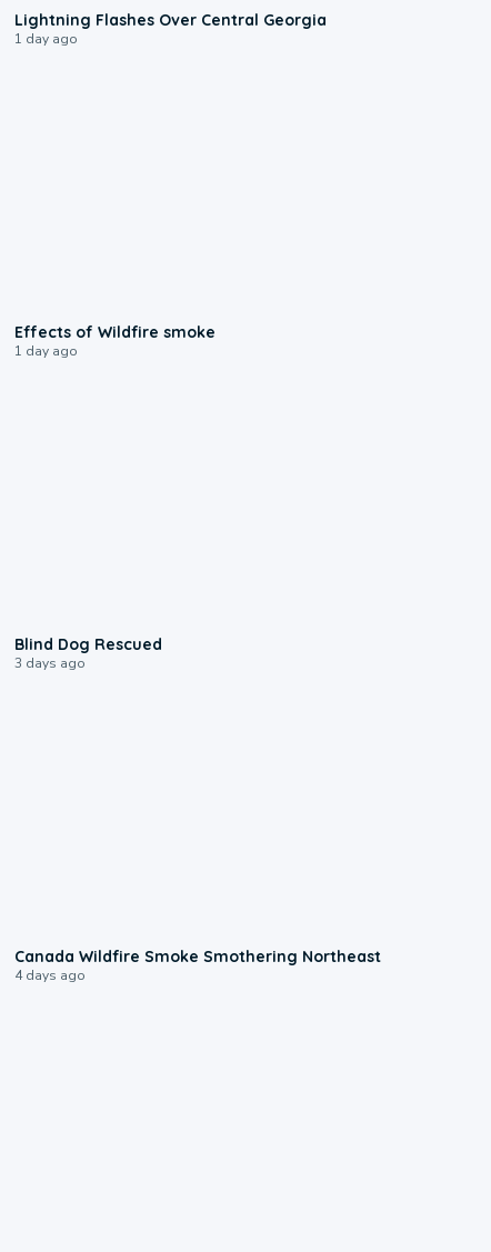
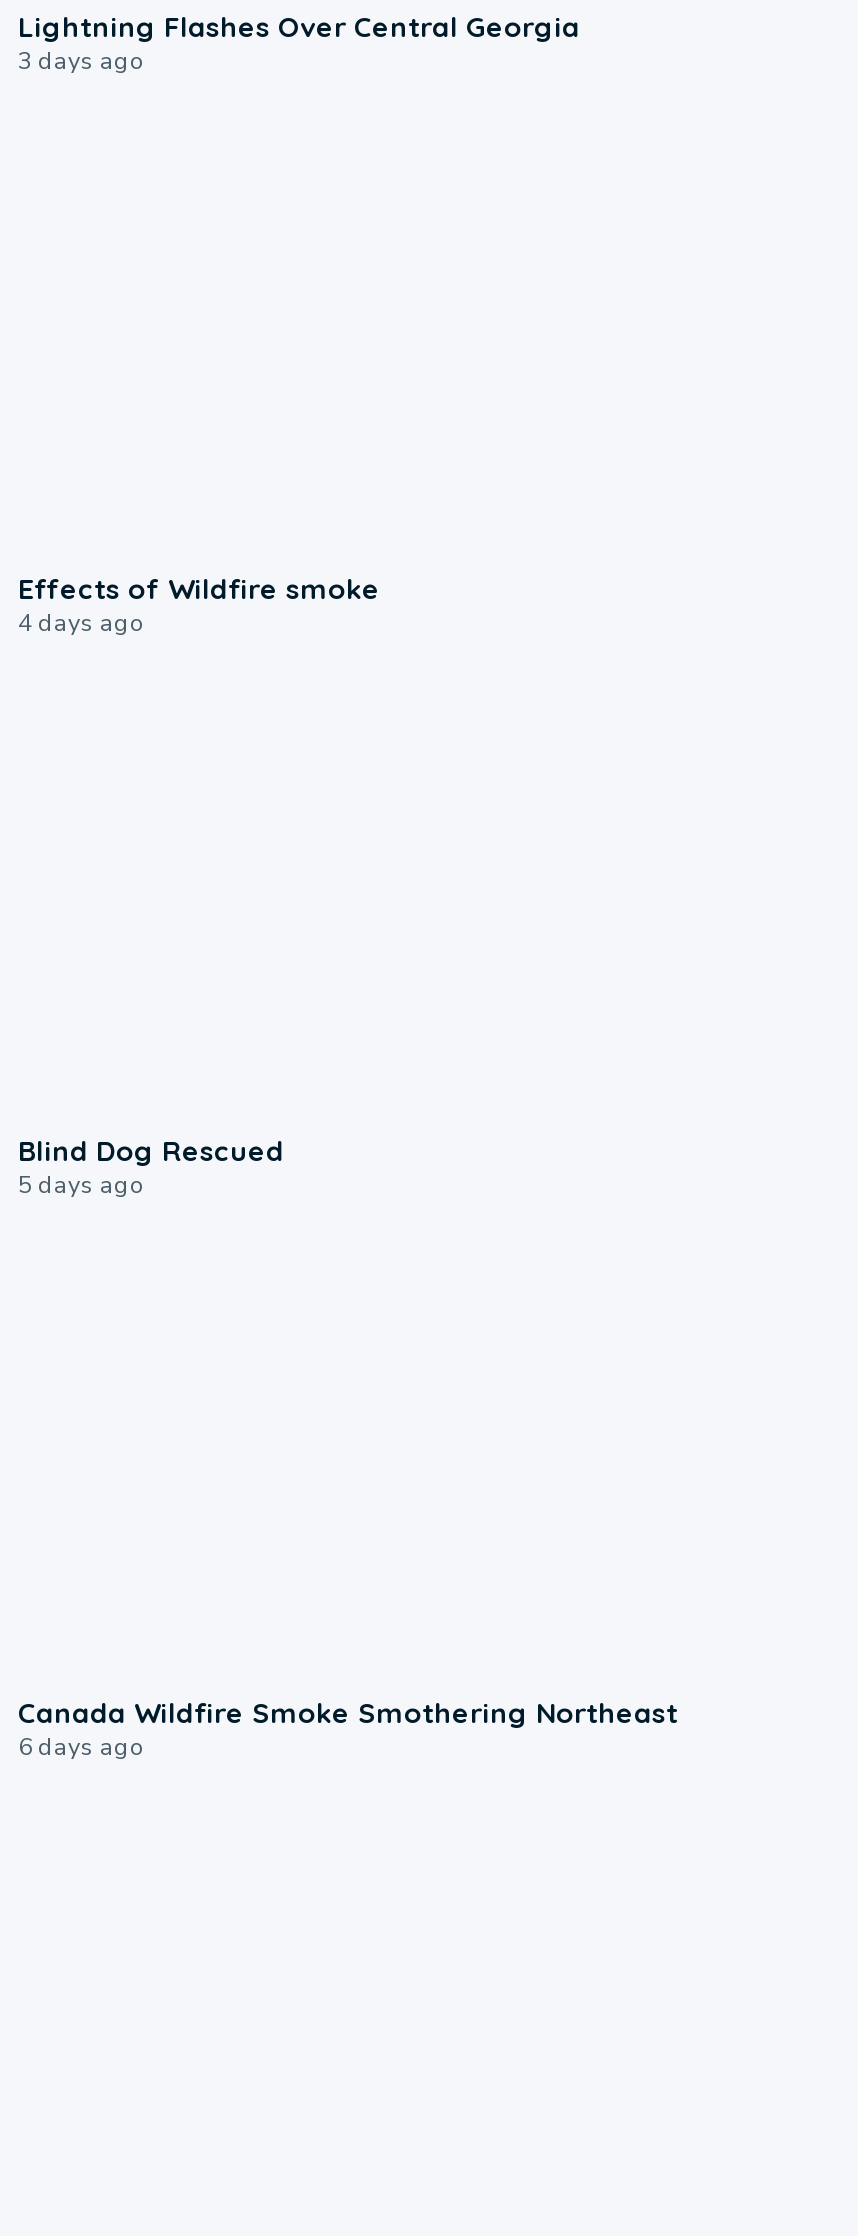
- 1 day ago
+ 3 days ago

- 1 day ago
+ 4 days ago

- 3 days ago
+ 5 days ago

- 4 days ago
+ 6 days ago
